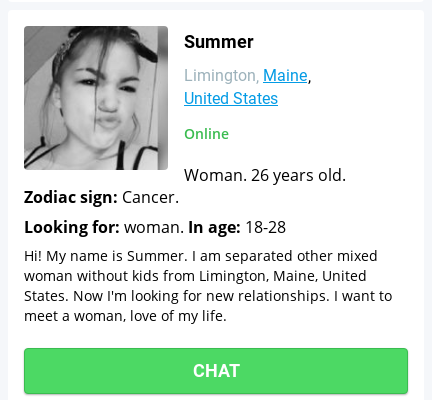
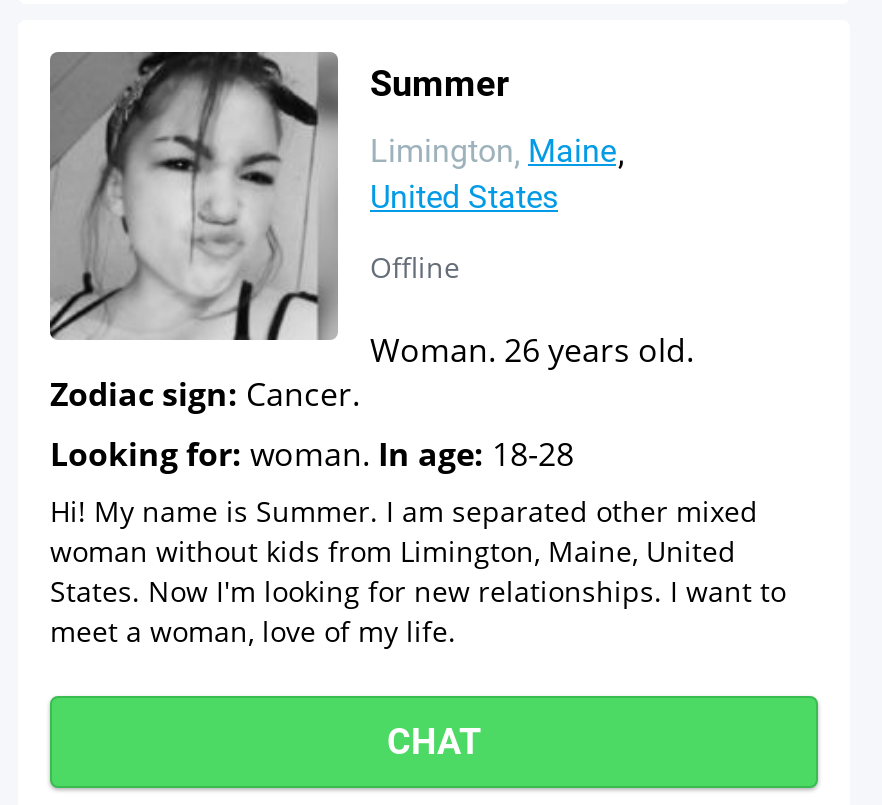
- Online
+ Offline
